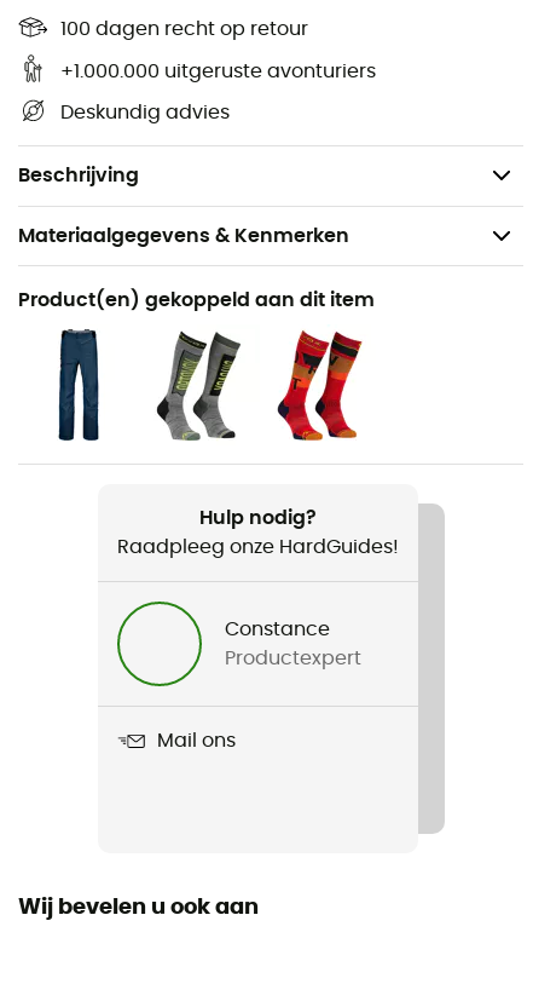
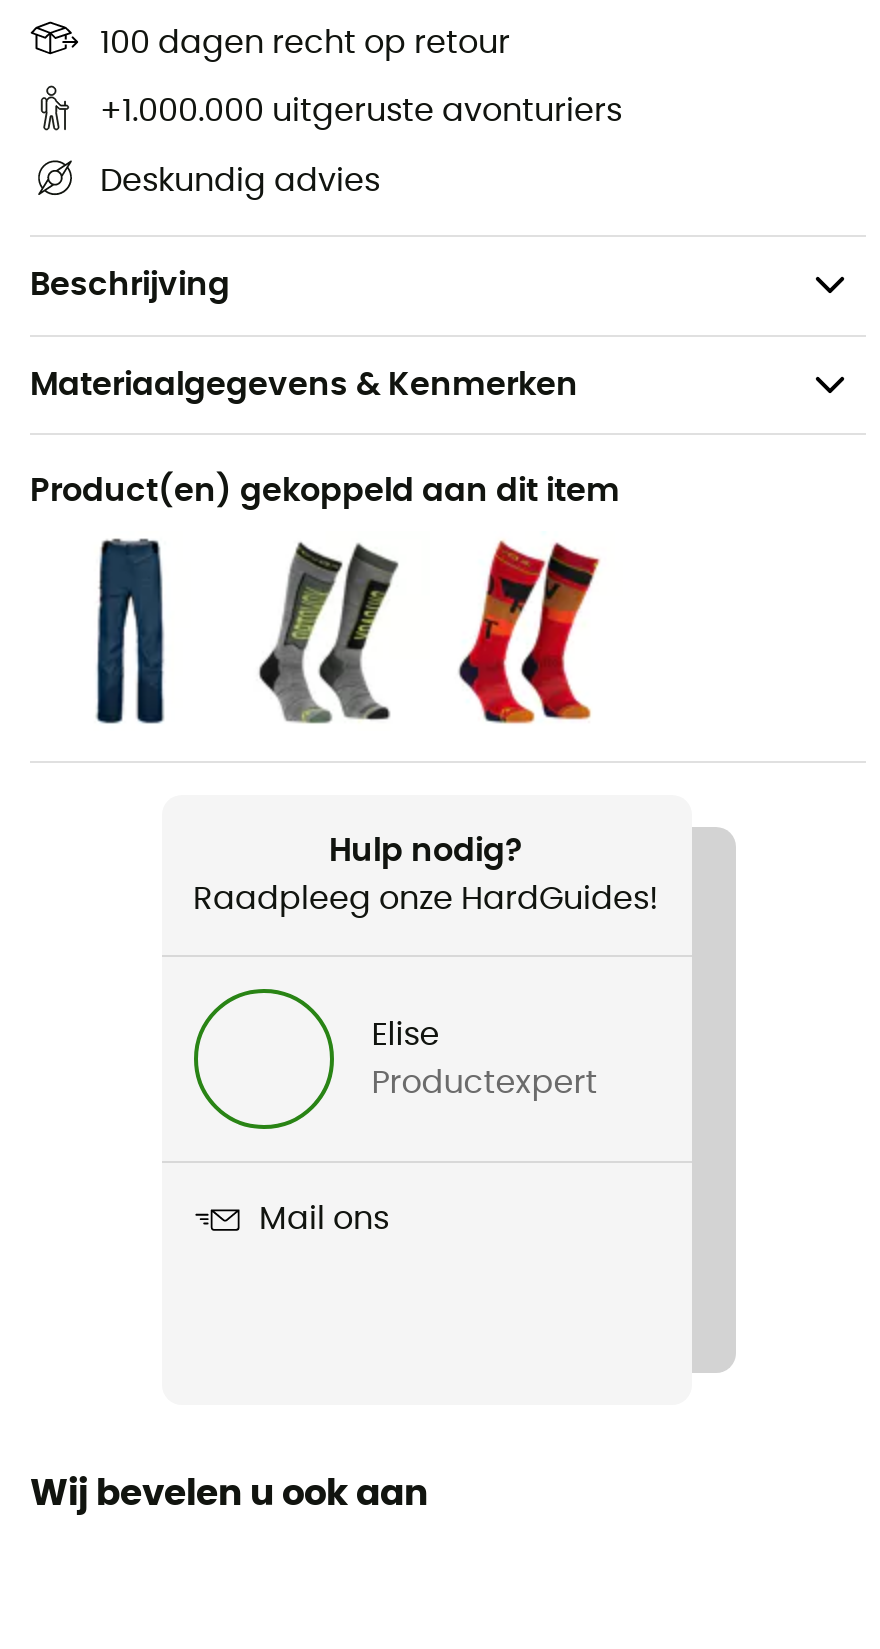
- Constance
+ Elise
